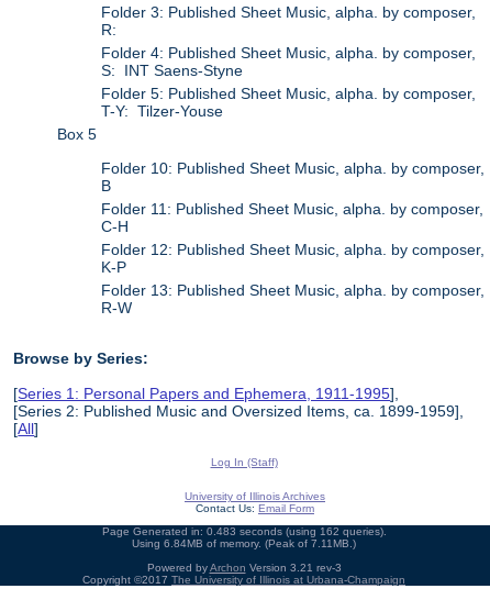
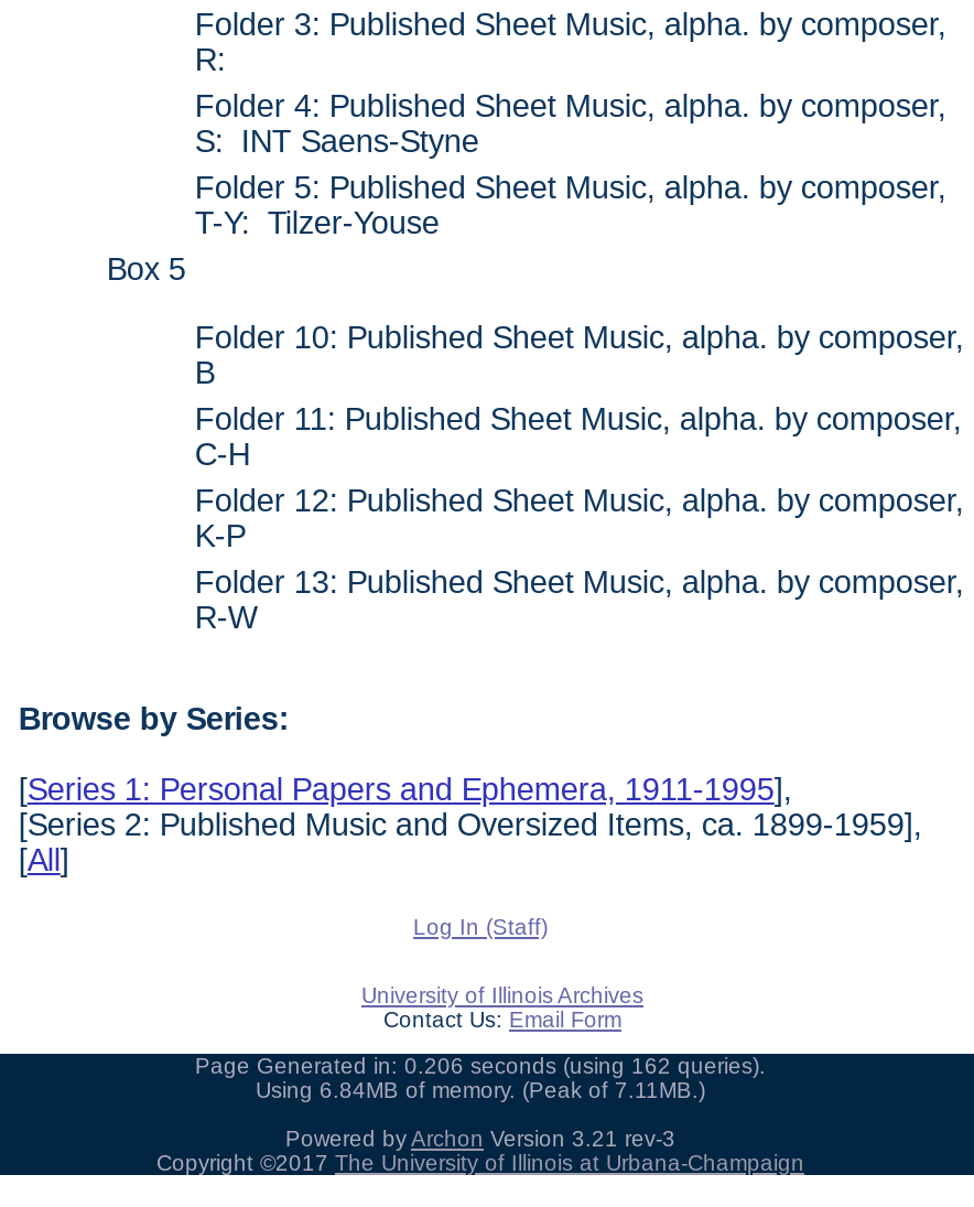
- Page Generated in: 0.483 seconds (using 162 queries).
+ Page Generated in: 0.206 seconds (using 162 queries).
